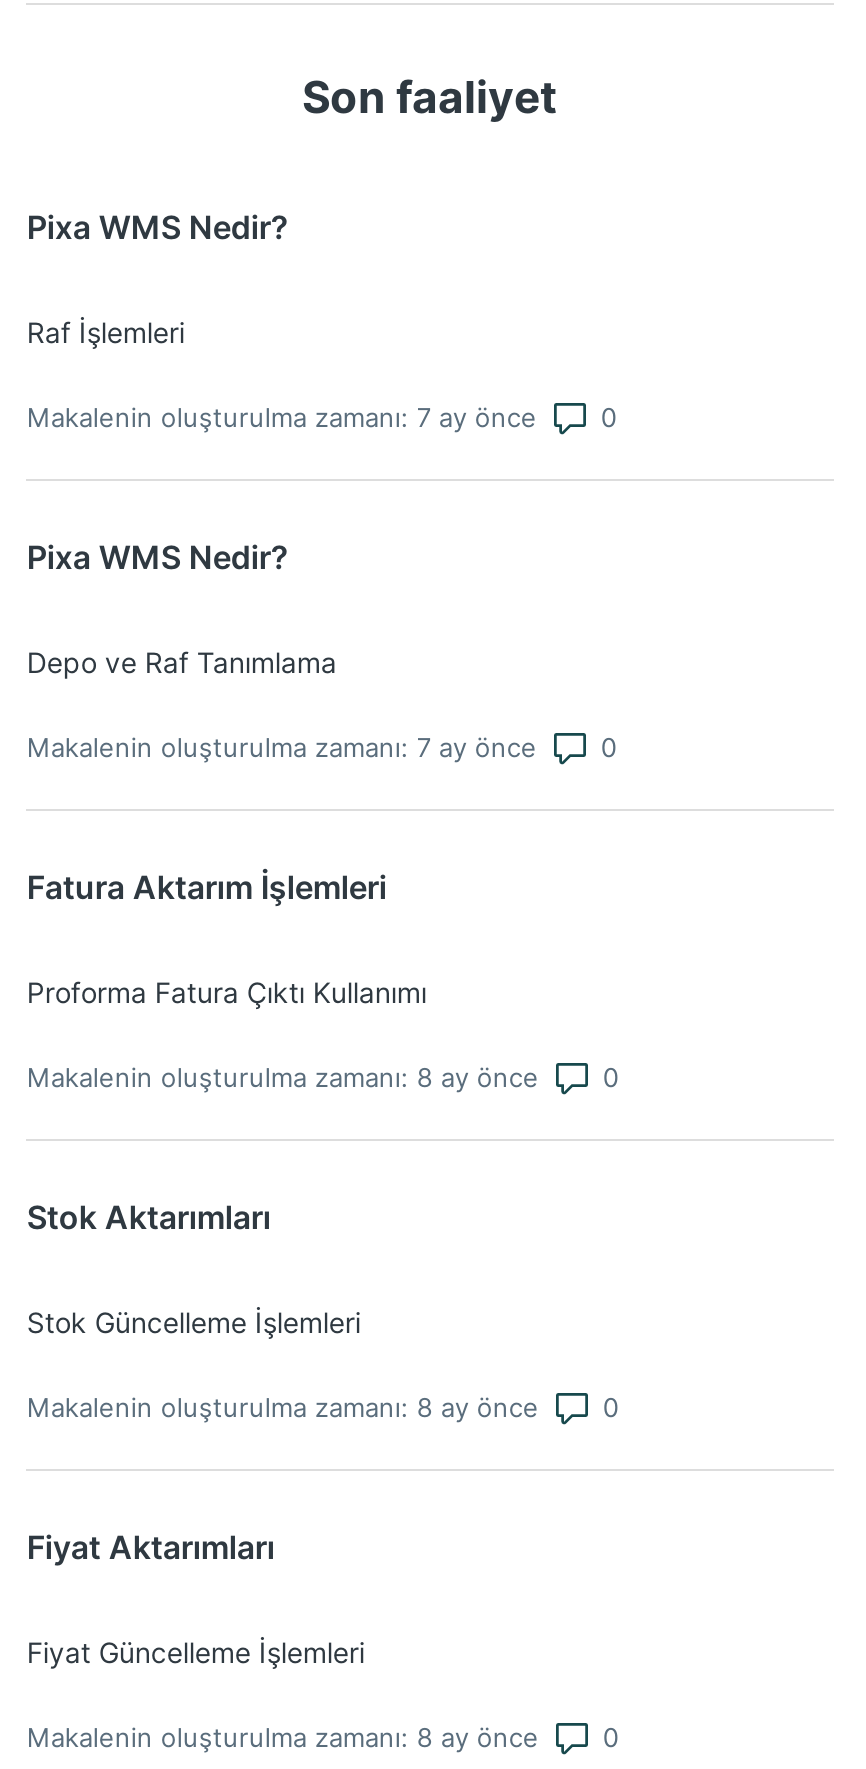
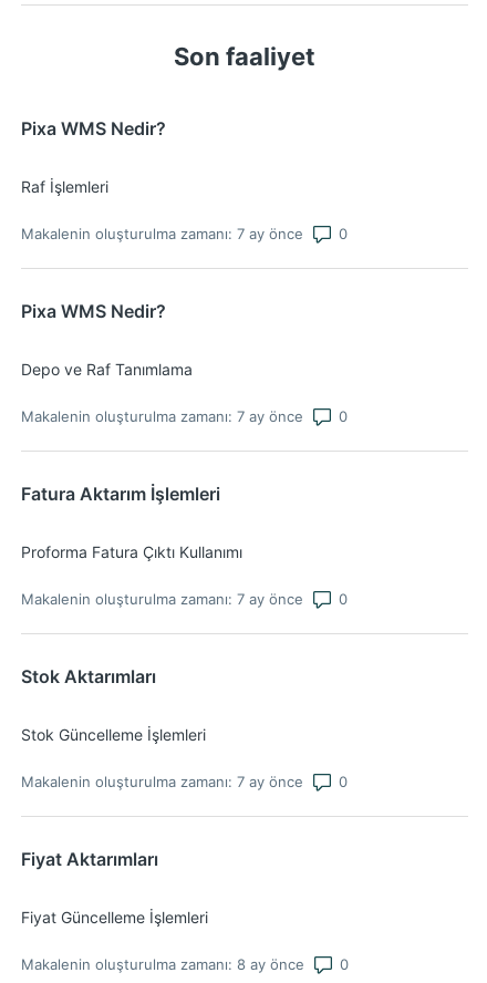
- Makalenin oluşturulma zamanı: 8 ay önce
+ Makalenin oluşturulma zamanı: 7 ay önce

- Makalenin oluşturulma zamanı: 8 ay önce
+ Makalenin oluşturulma zamanı: 7 ay önce
